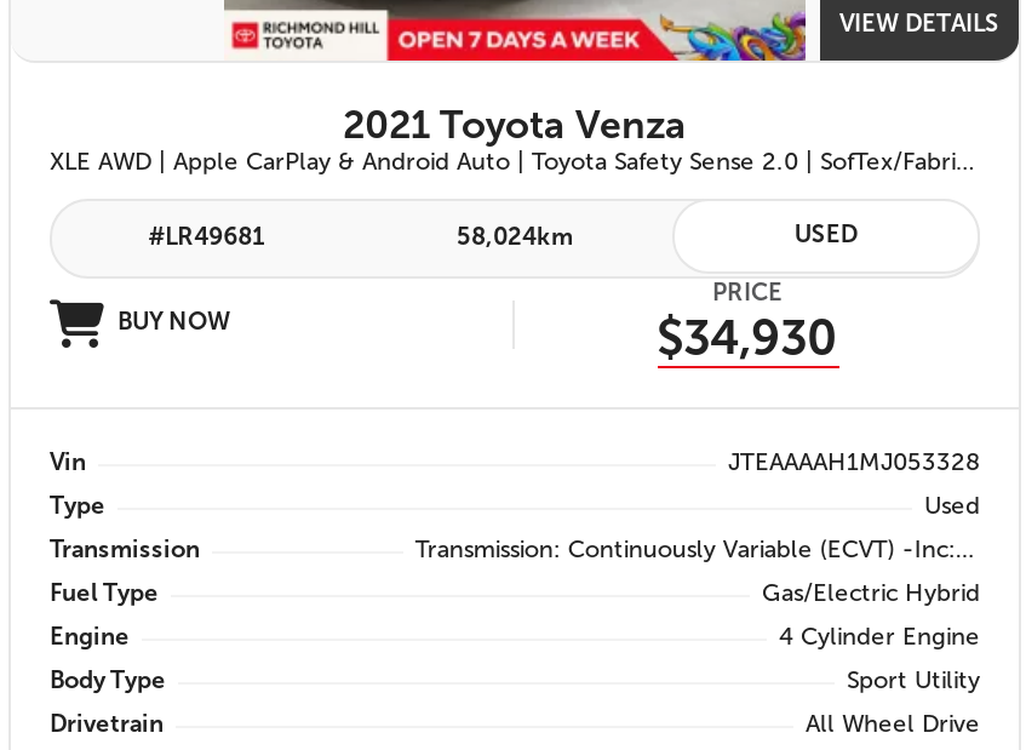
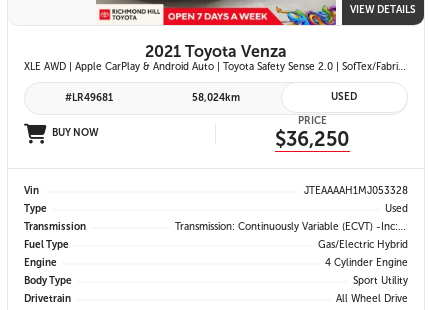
- $34,930
+ $36,250
